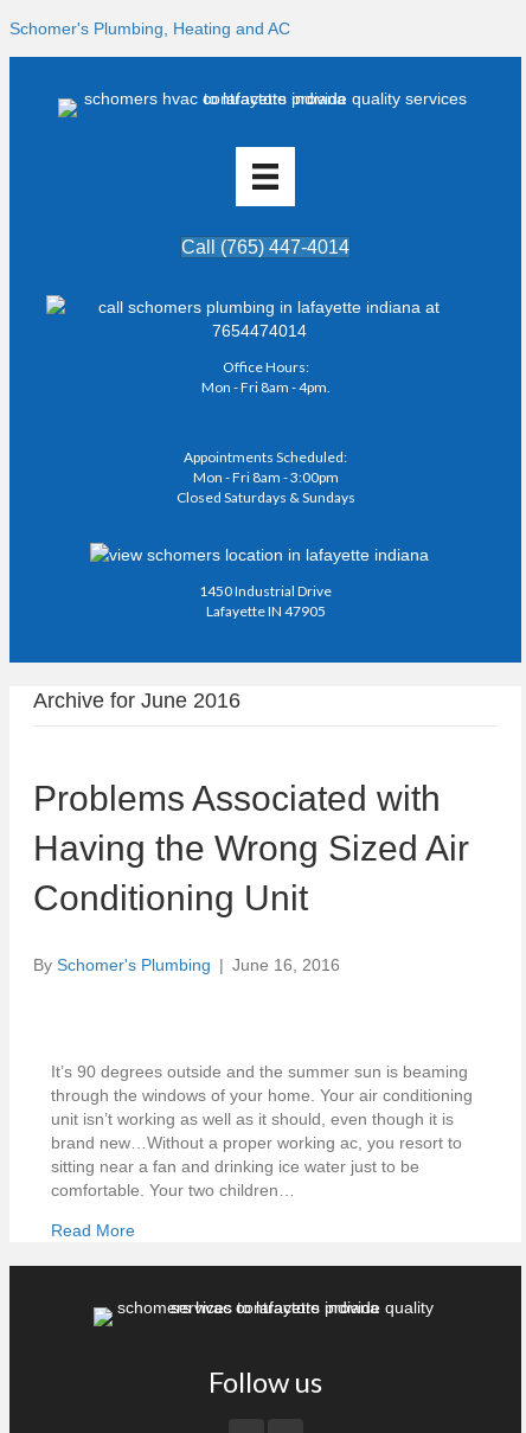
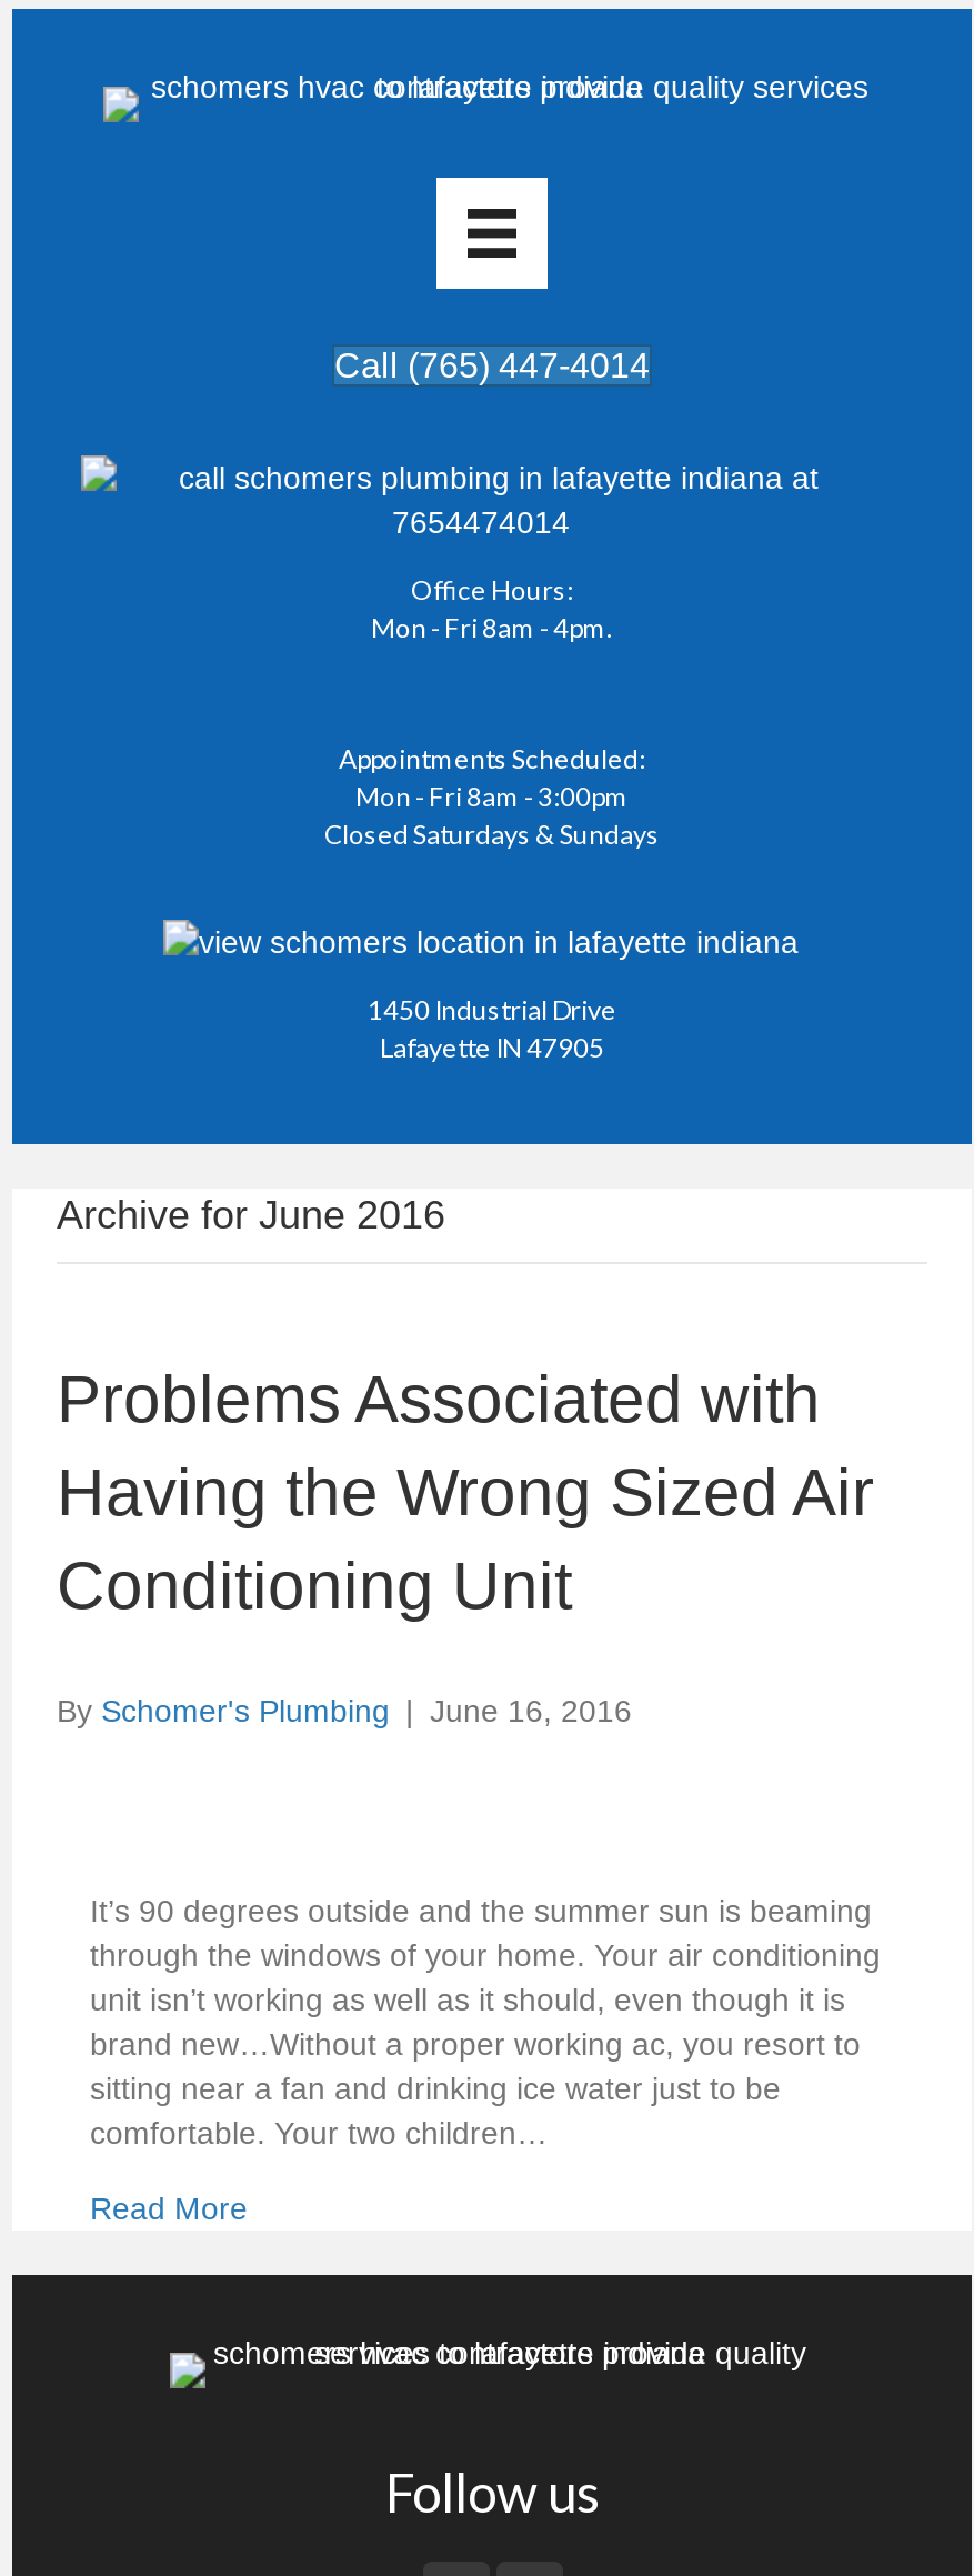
- Schomer's Plumbing, Heating and AC
